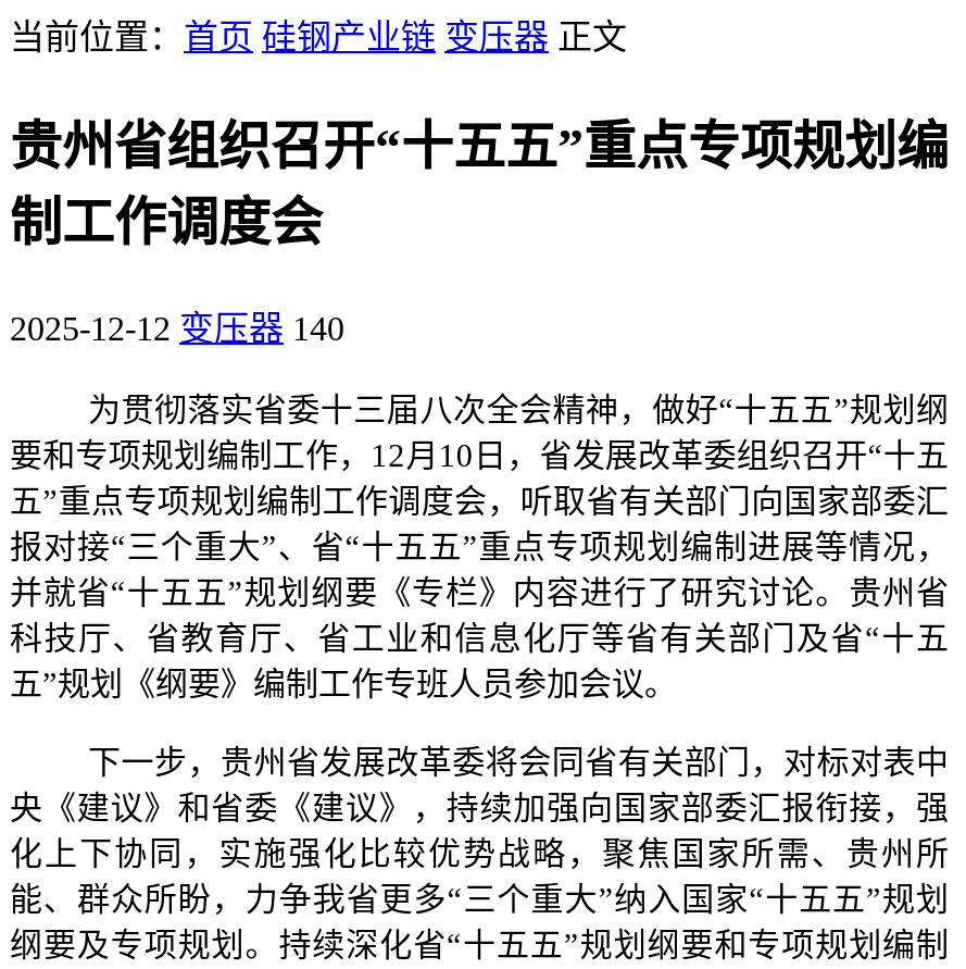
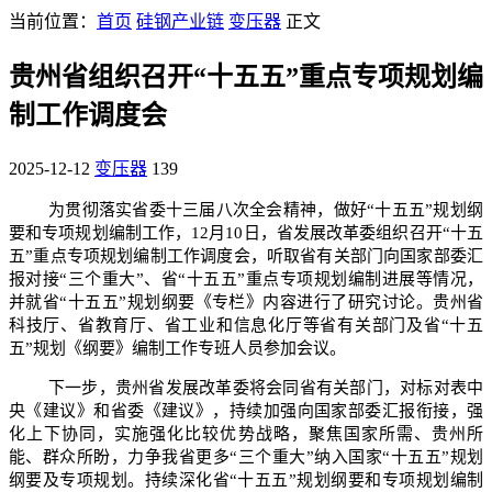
- 2025-12-12 变压器 140
+ 2025-12-12 变压器 139
